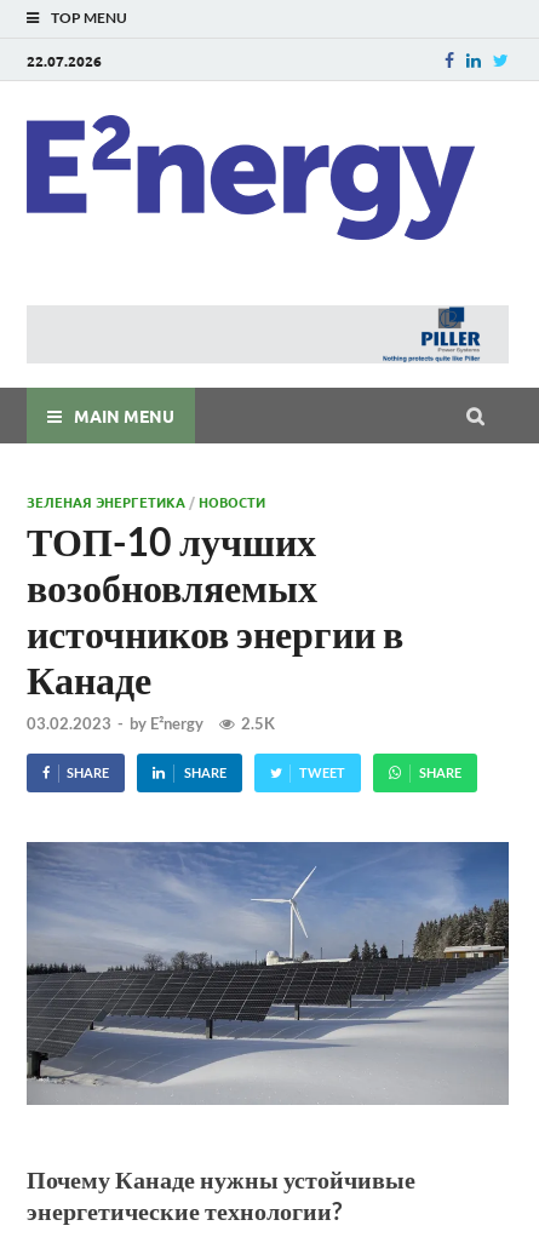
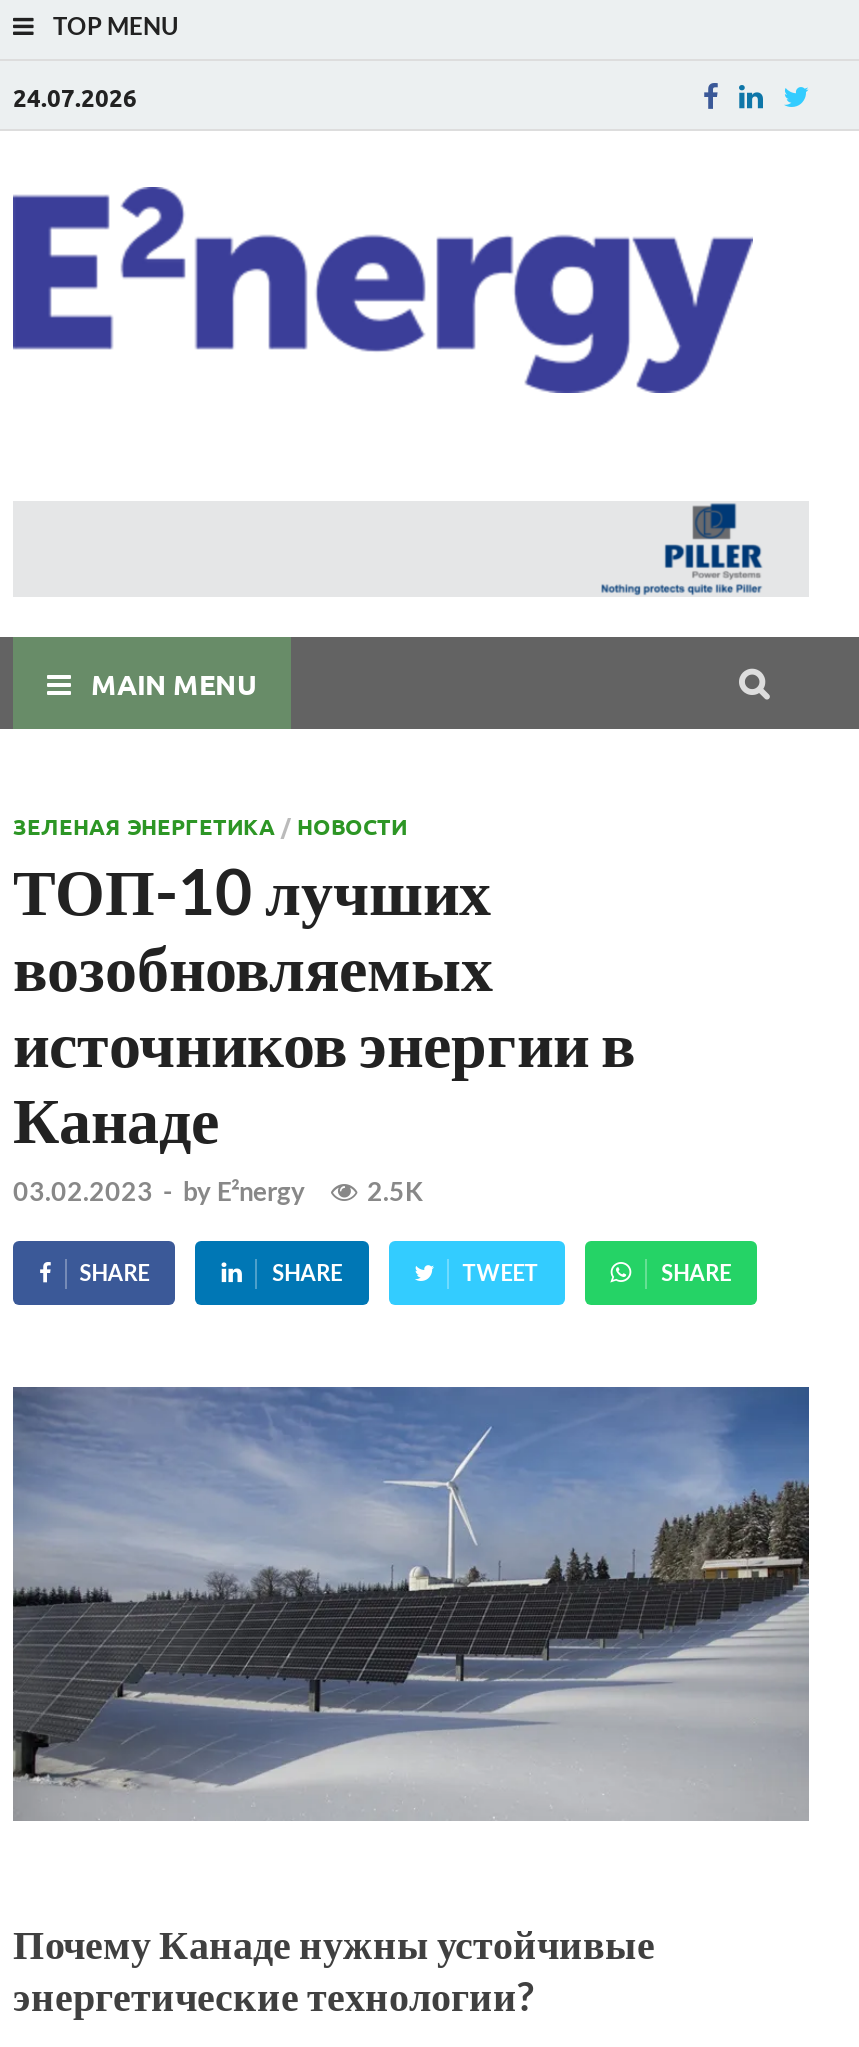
- 22.07.2026
+ 24.07.2026
